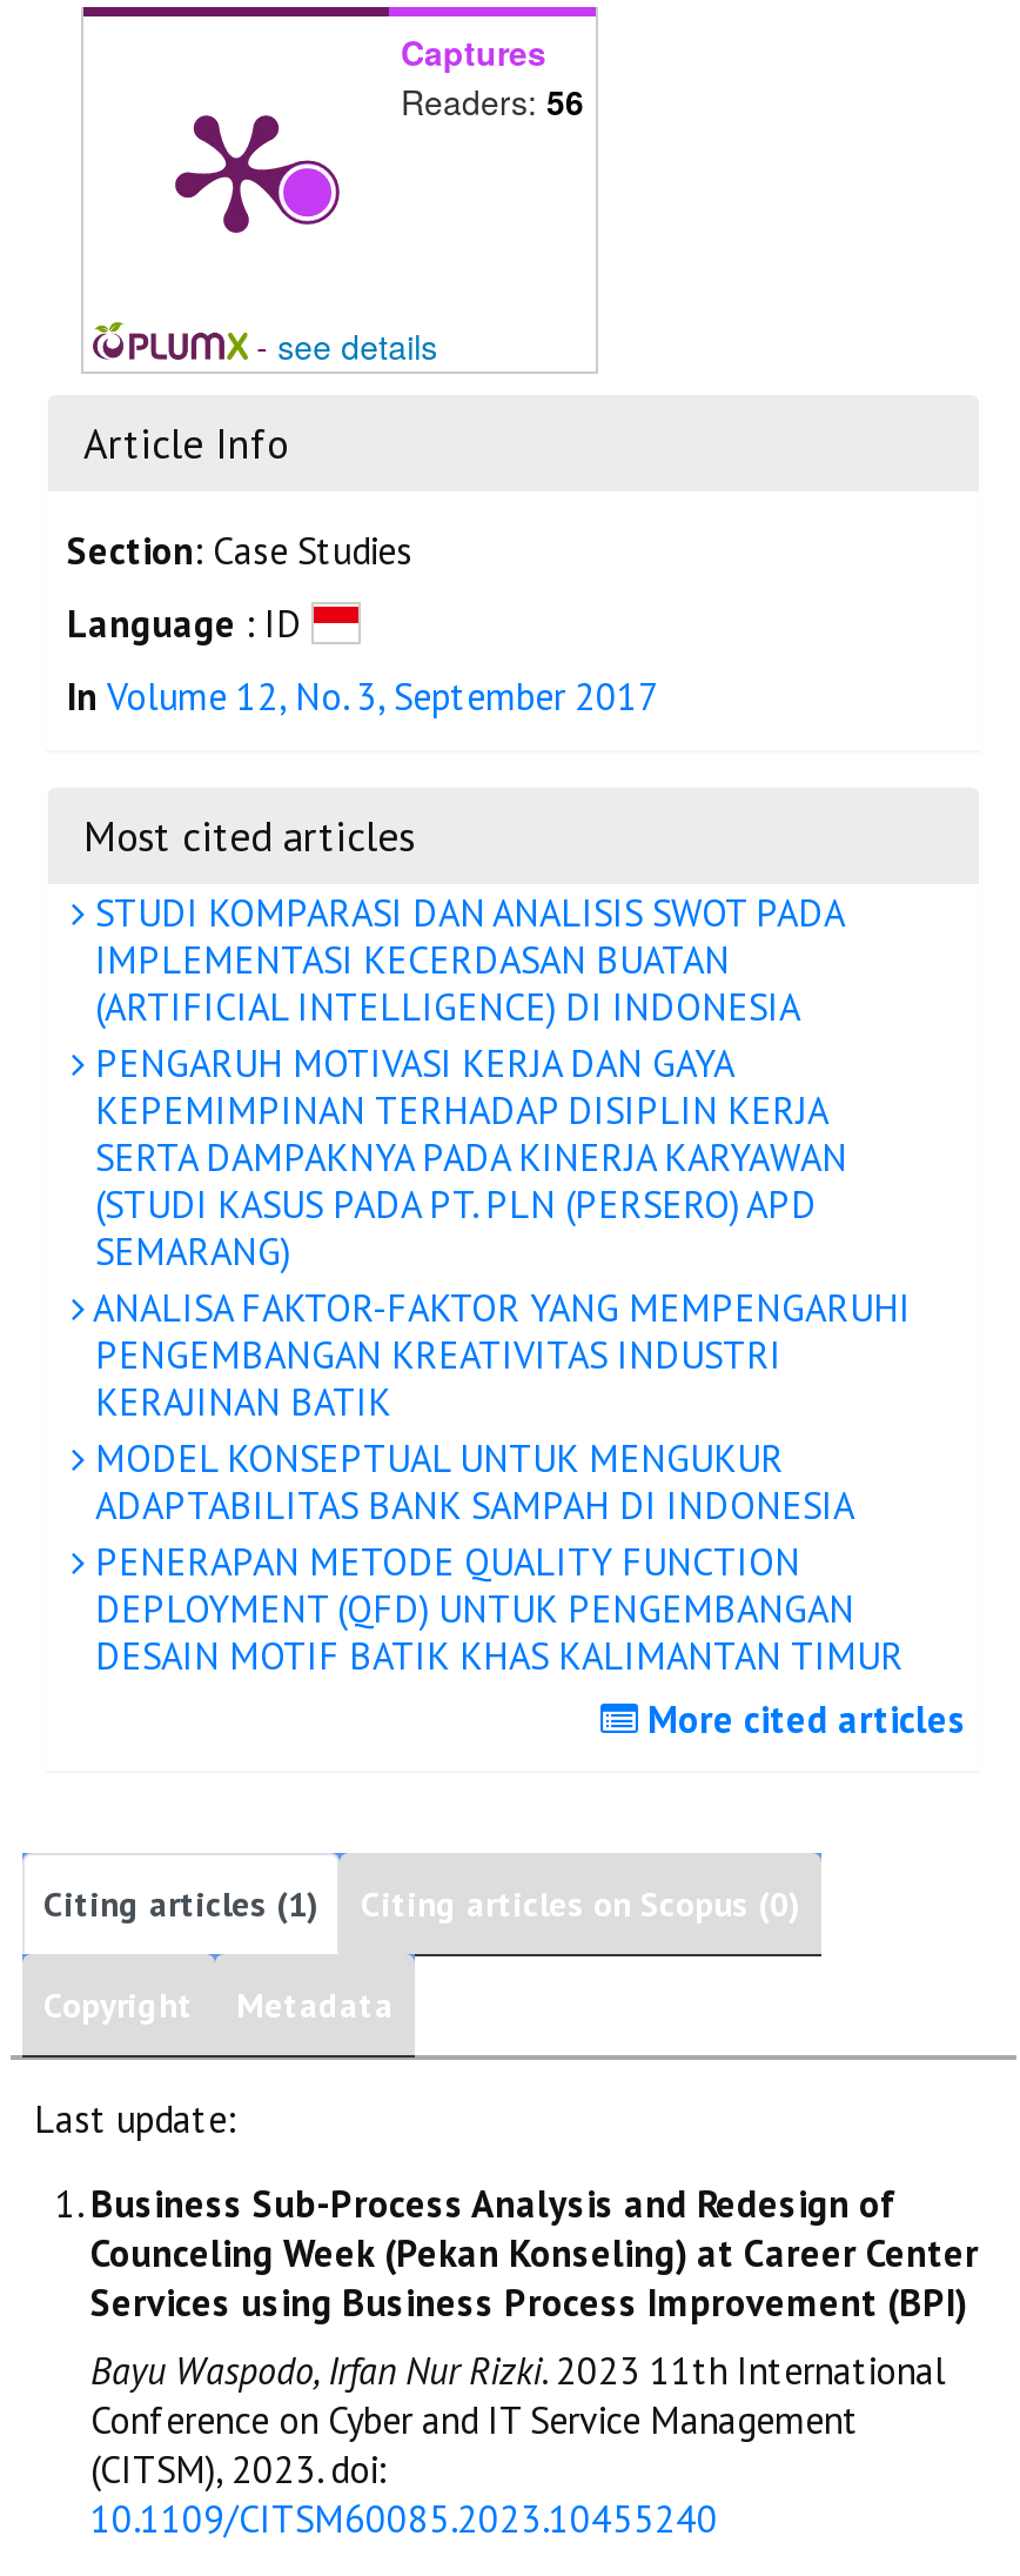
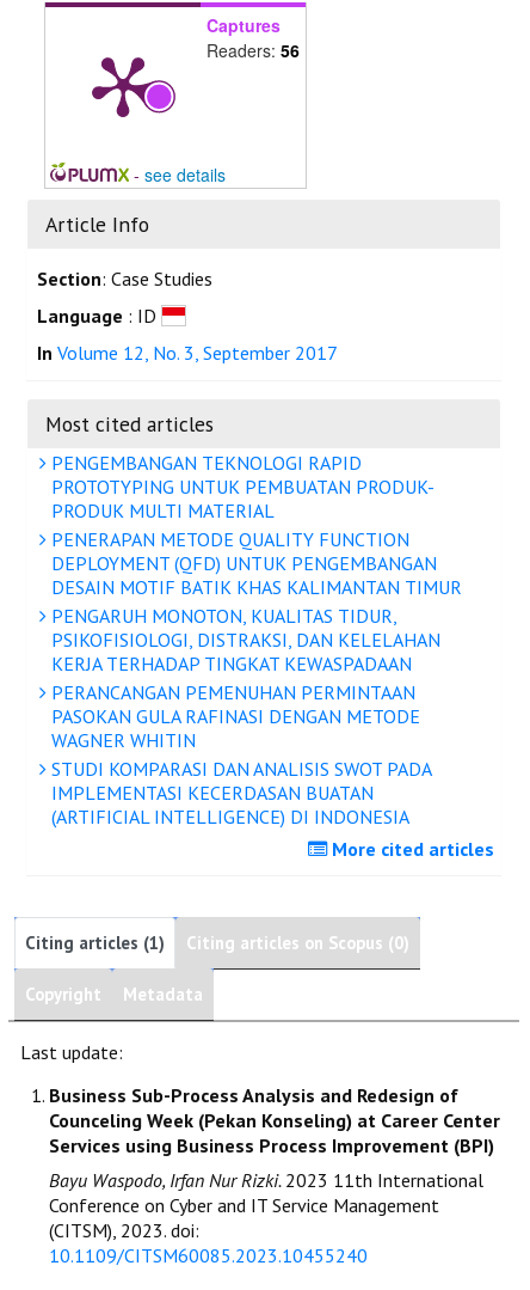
moved down: STUDI KOMPARASI DAN ANALISIS SWOT PADA | IMPLEMENTASI KECERDASAN BUATAN | (ARTIFICIAL INTELLIGENCE) DI INDONESIA

- PENGARUH MOTIVASI KERJA DAN GAYA
- KEPEMIMPINAN TERHADAP DISIPLIN KERJA
- SERTA DAMPAKNYA PADA KINERJA KARYAWAN
- (STUDI KASUS PADA PT. PLN (PERSERO) APD
- SEMARANG)
- ANALISA FAKTOR-FAKTOR YANG MEMPENGARUHI
- PENGEMBANGAN KREATIVITAS INDUSTRI
- KERAJINAN BATIK
- MODEL KONSEPTUAL UNTUK MENGUKUR
- ADAPTABILITAS BANK SAMPAH DI INDONESIA
+ PENGEMBANGAN TEKNOLOGI RAPID
+ PROTOTYPING UNTUK PEMBUATAN PRODUK-
+ PRODUK MULTI MATERIAL

moved up: PENERAPAN METODE QUALITY FUNCTION | DEPLOYMENT (QFD) UNTUK PENGEMBANGAN | DESAIN MOTIF BATIK KHAS KALIMANTAN TIMUR

+ PENGARUH MONOTON, KUALITAS TIDUR,
+ PSIKOFISIOLOGI, DISTRAKSI, DAN KELELAHAN
+ KERJA TERHADAP TINGKAT KEWASPADAAN
+ PERANCANGAN PEMENUHAN PERMINTAAN
+ PASOKAN GULA RAFINASI DENGAN METODE
+ WAGNER WHITIN
